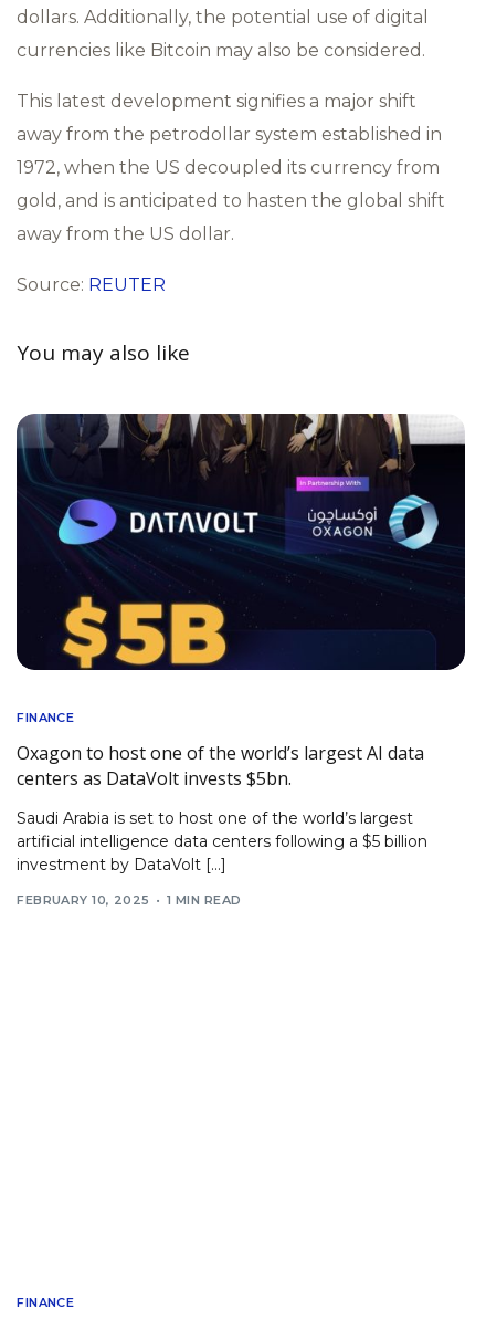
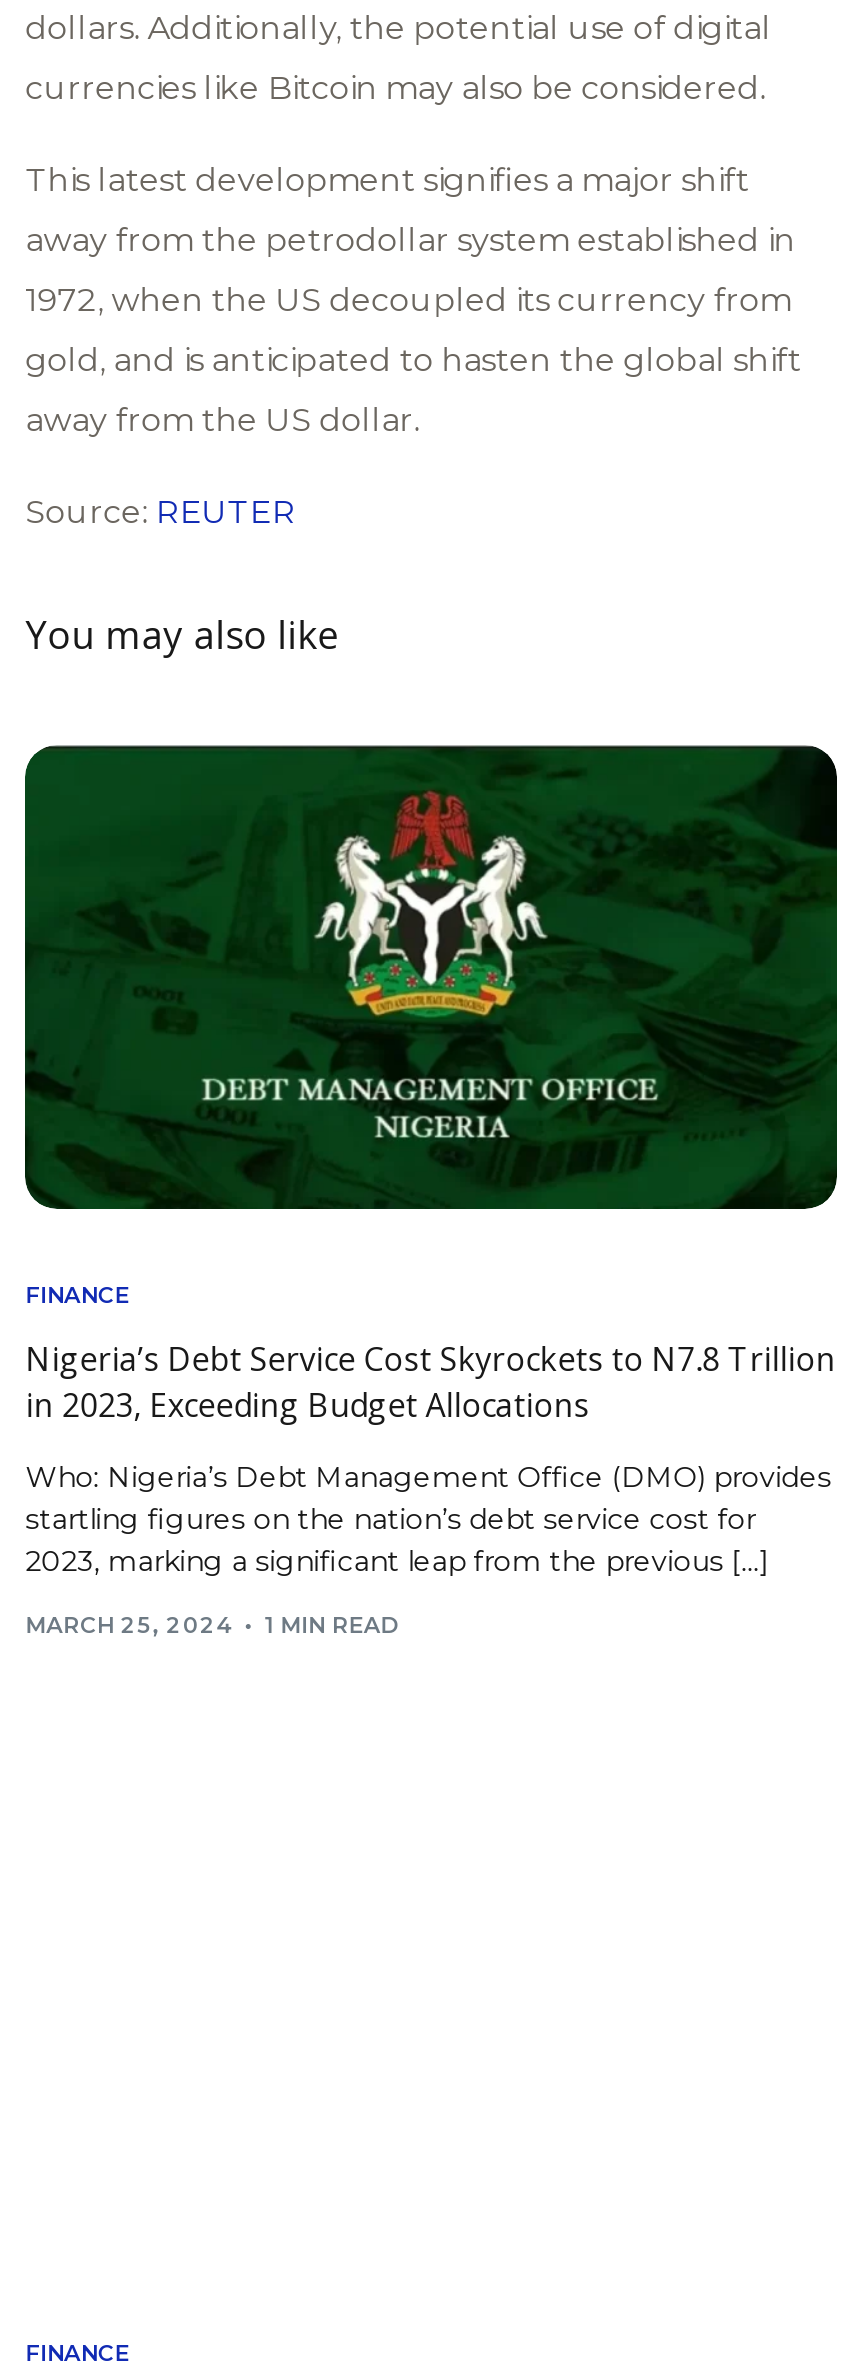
- [image]
+ [image]

- Oxagon to host one of the world’s largest AI data
- centers as DataVolt invests $5bn.
+ Nigeria’s Debt Service Cost Skyrockets to N7.8 Trillion
+ in 2023, Exceeding Budget Allocations

- Saudi Arabia is set to host one of the world’s largest
- artificial intelligence data centers following a $5 billion
- investment by DataVolt […]
+ Who: Nigeria’s Debt Management Office (DMO) provides
+ startling figures on the nation’s debt service cost for
+ 2023, marking a significant leap from the previous […]

- FEBRUARY 10, 2025 1 MIN READ
+ MARCH 25, 2024 1 MIN READ
